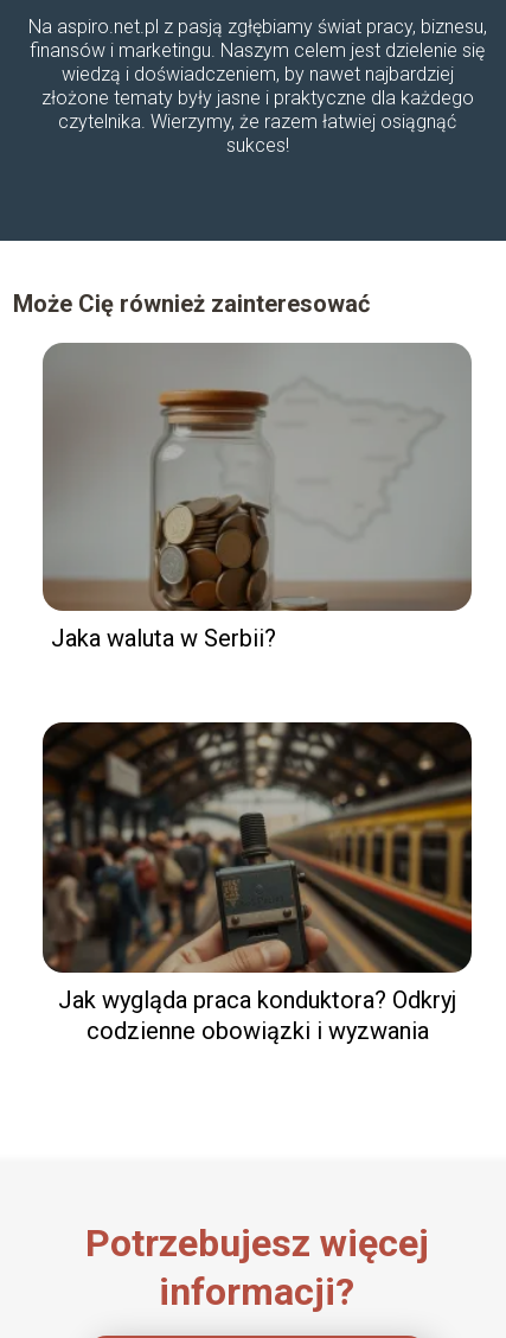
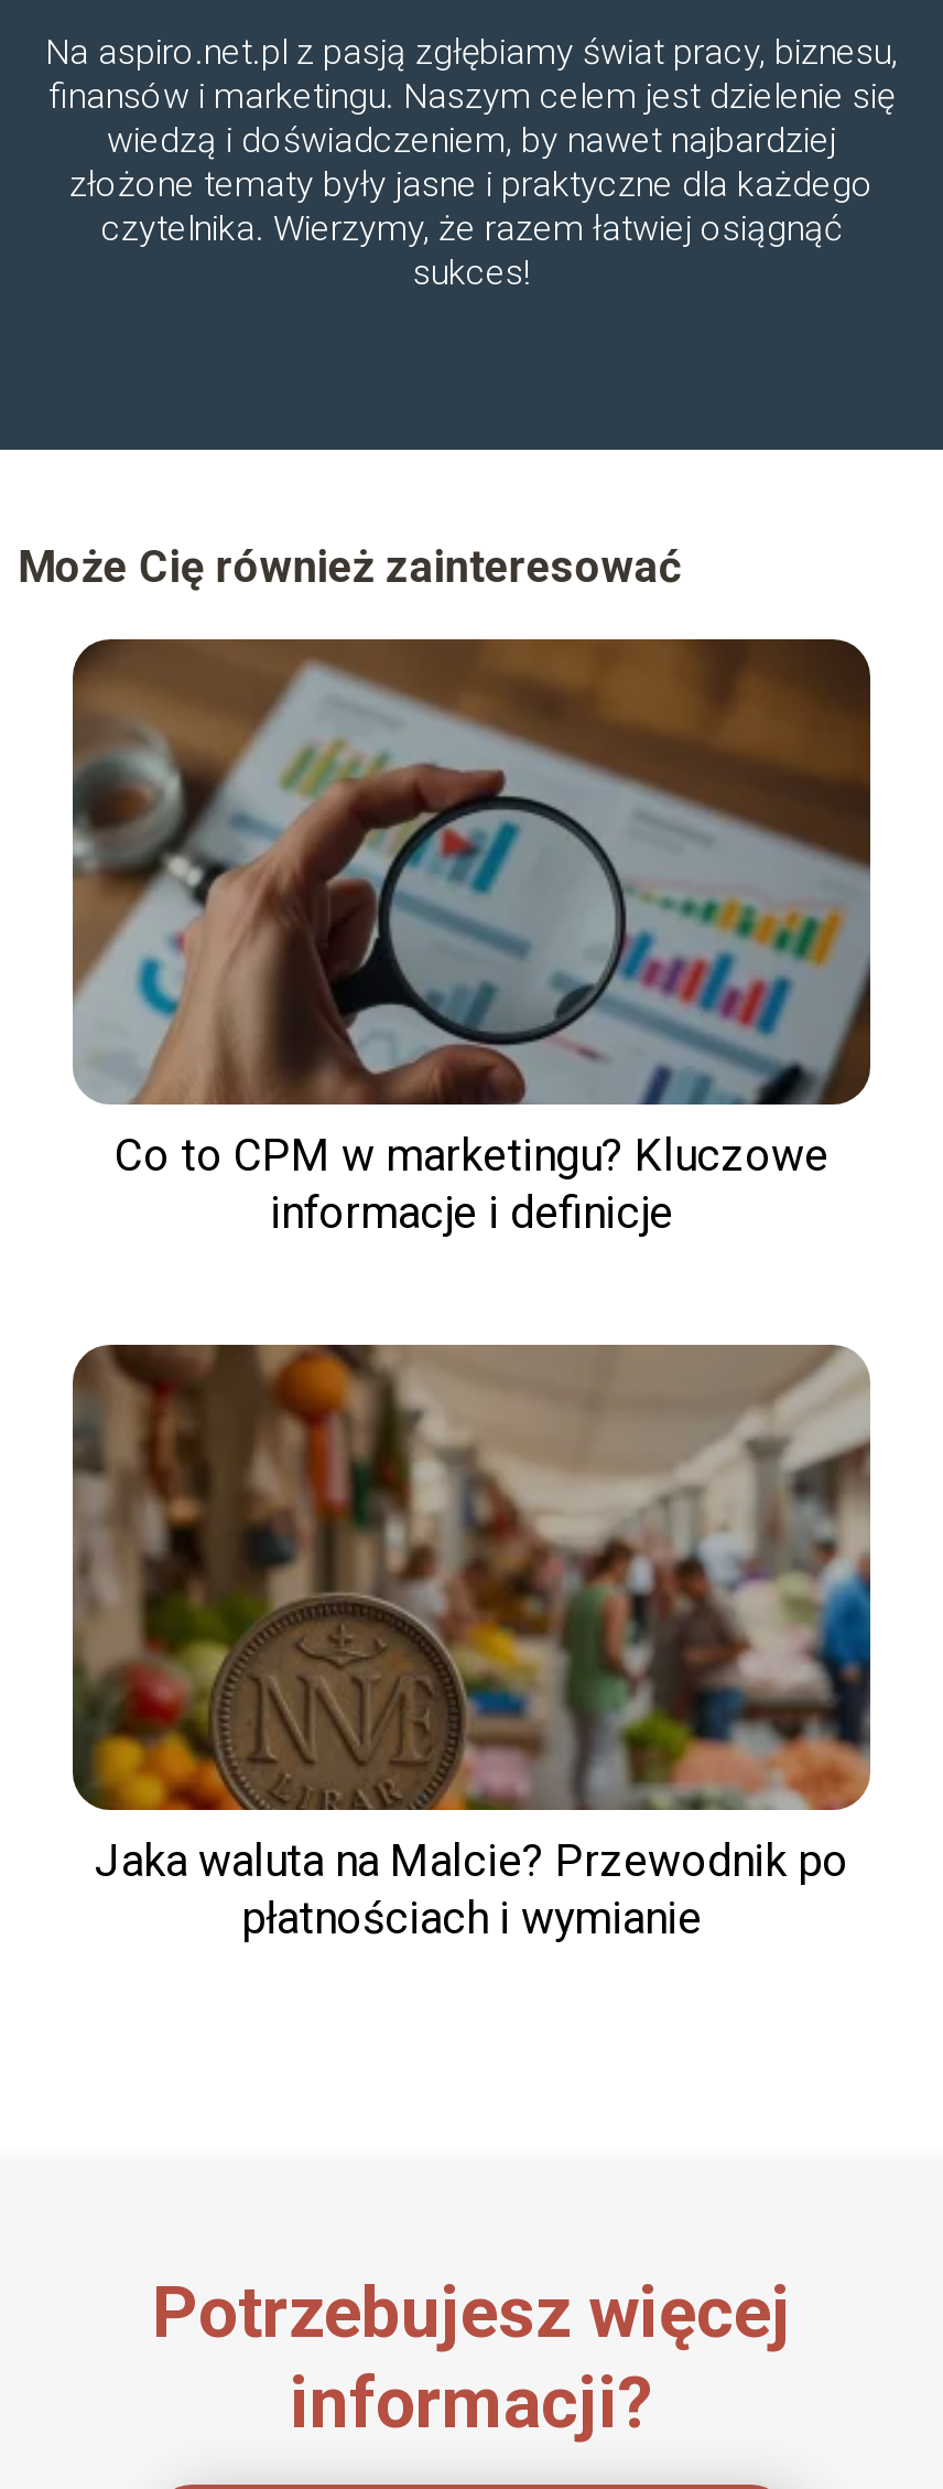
- [image]
- Jaka waluta w Serbii?
+ [image]
+ Co to CPM w marketingu? Kluczowe
+ informacje i definicje

- [image]
- Jak wygląda praca konduktora? Odkryj
- codzienne obowiązki i wyzwania
+ [image]
+ Jaka waluta na Malcie? Przewodnik po
+ płatnościach i wymianie
